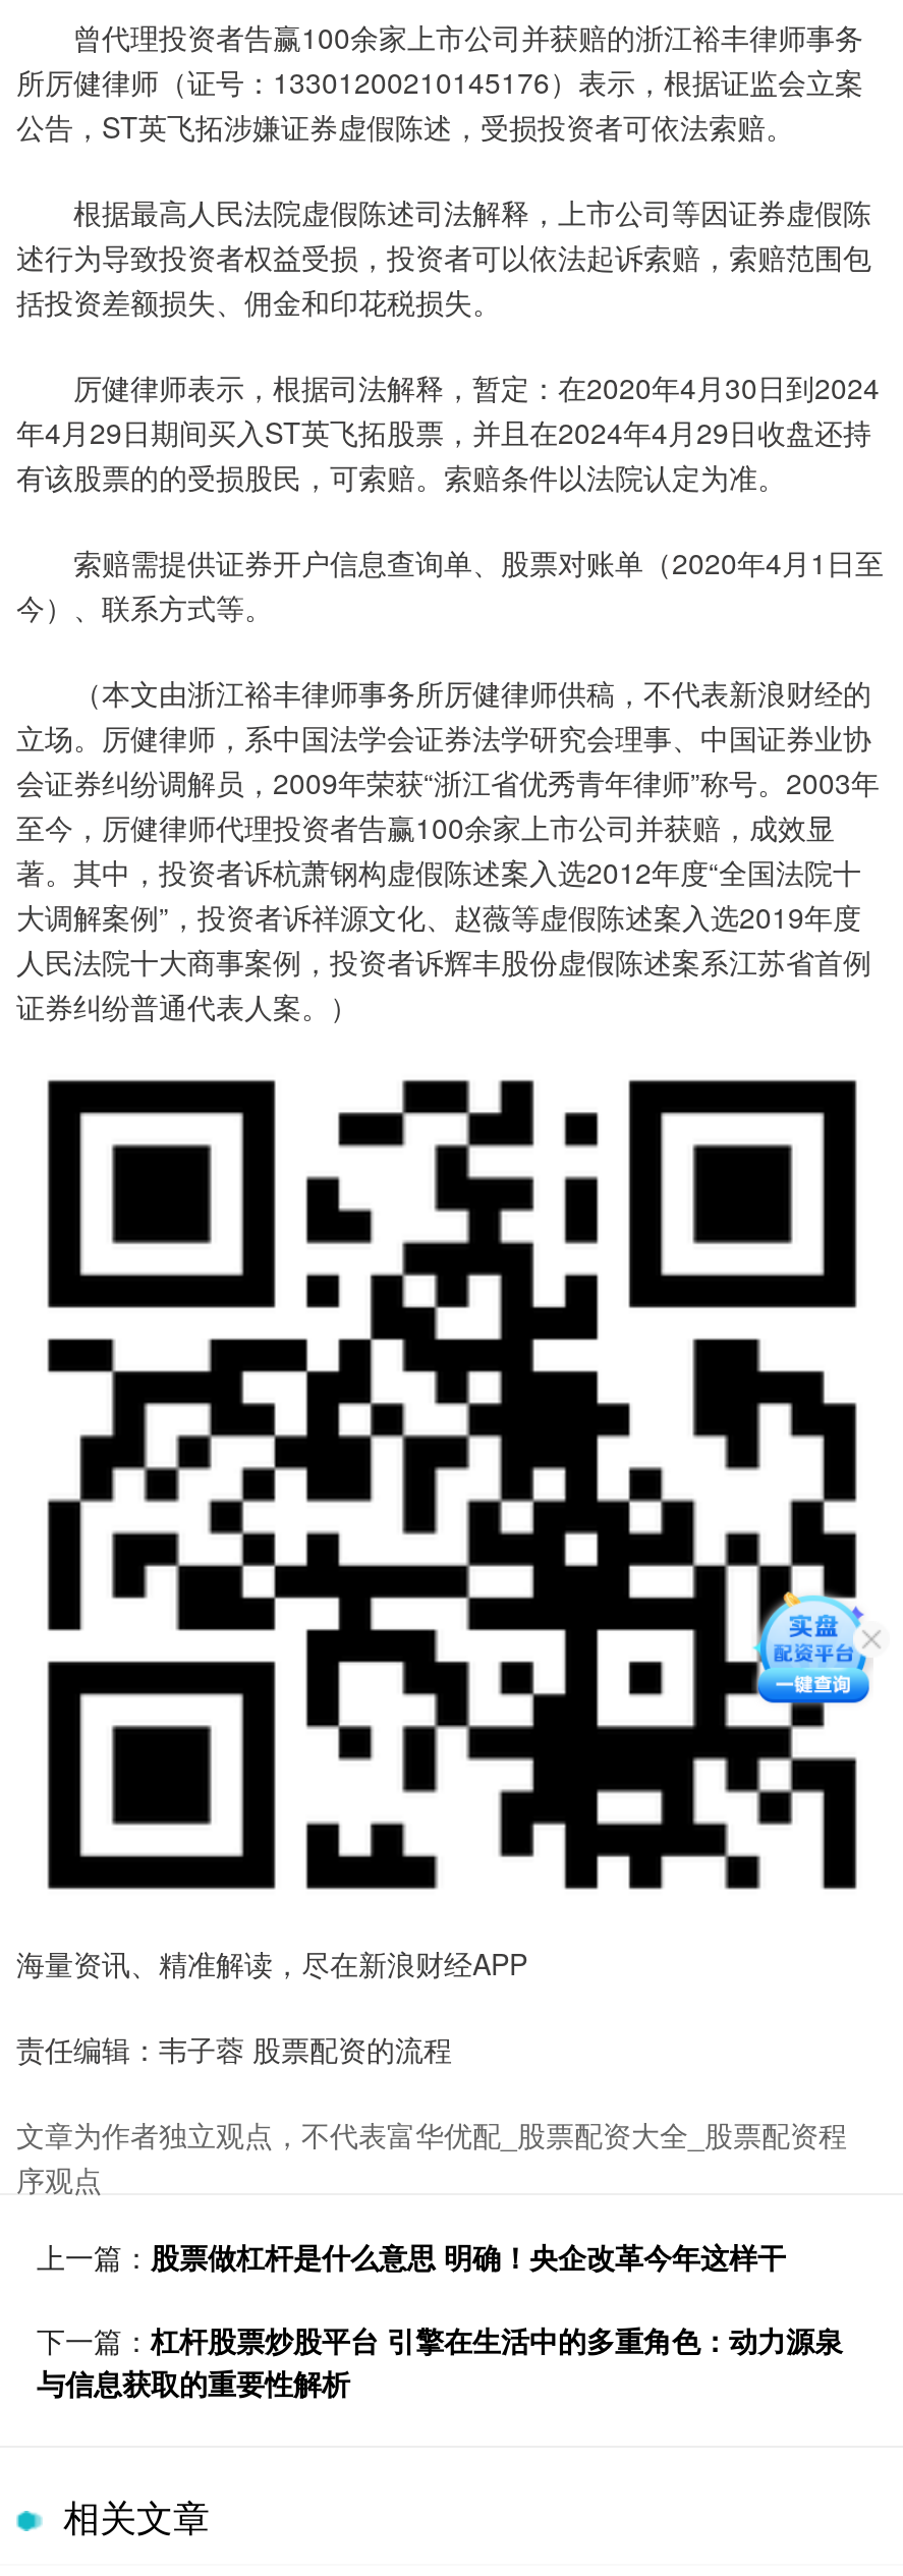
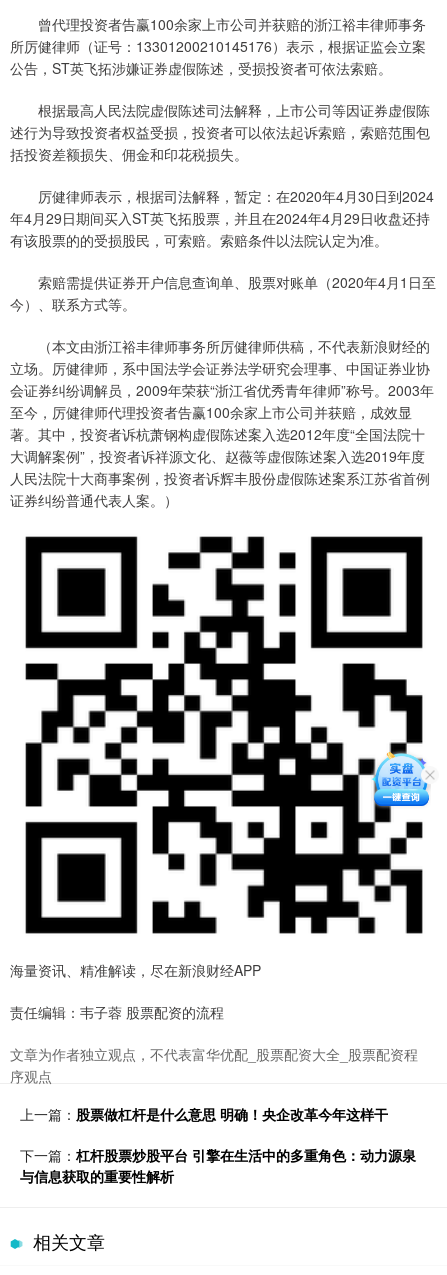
- [image]
+ [image]
